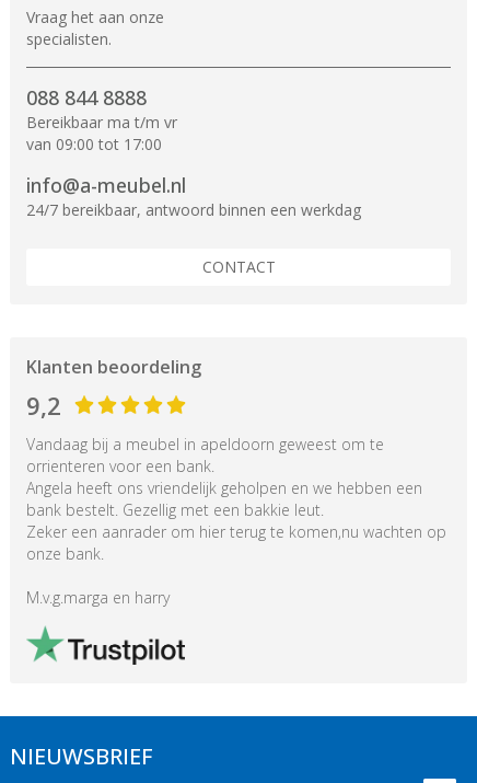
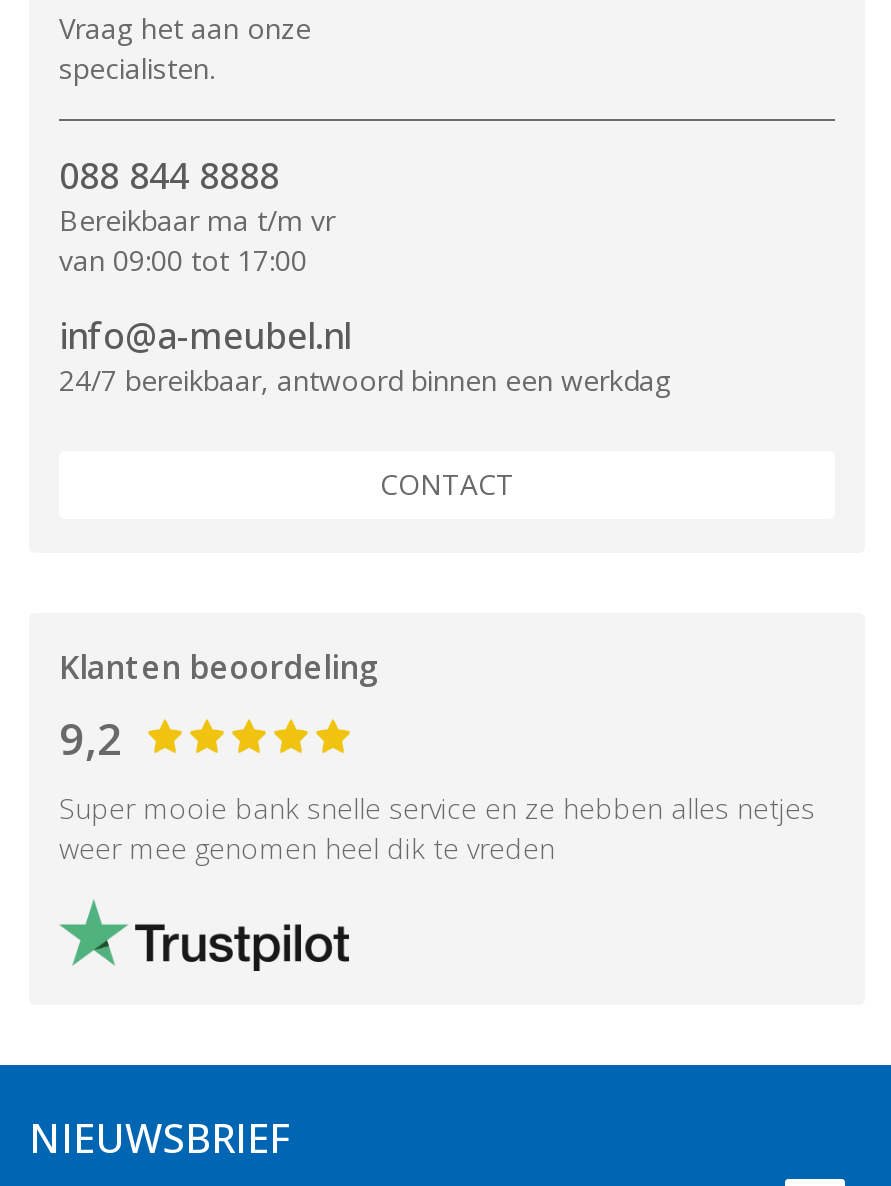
- Vandaag bij a meubel in apeldoorn geweest om te
- orrienteren voor een bank.
- Angela heeft ons vriendelijk geholpen en we hebben een
- bank bestelt. Gezellig met een bakkie leut.
- Zeker een aanrader om hier terug te komen,nu wachten op
- onze bank.
- M.v.g.marga en harry
+ Super mooie bank snelle service en ze hebben alles netjes
+ weer mee genomen heel dik te vreden
